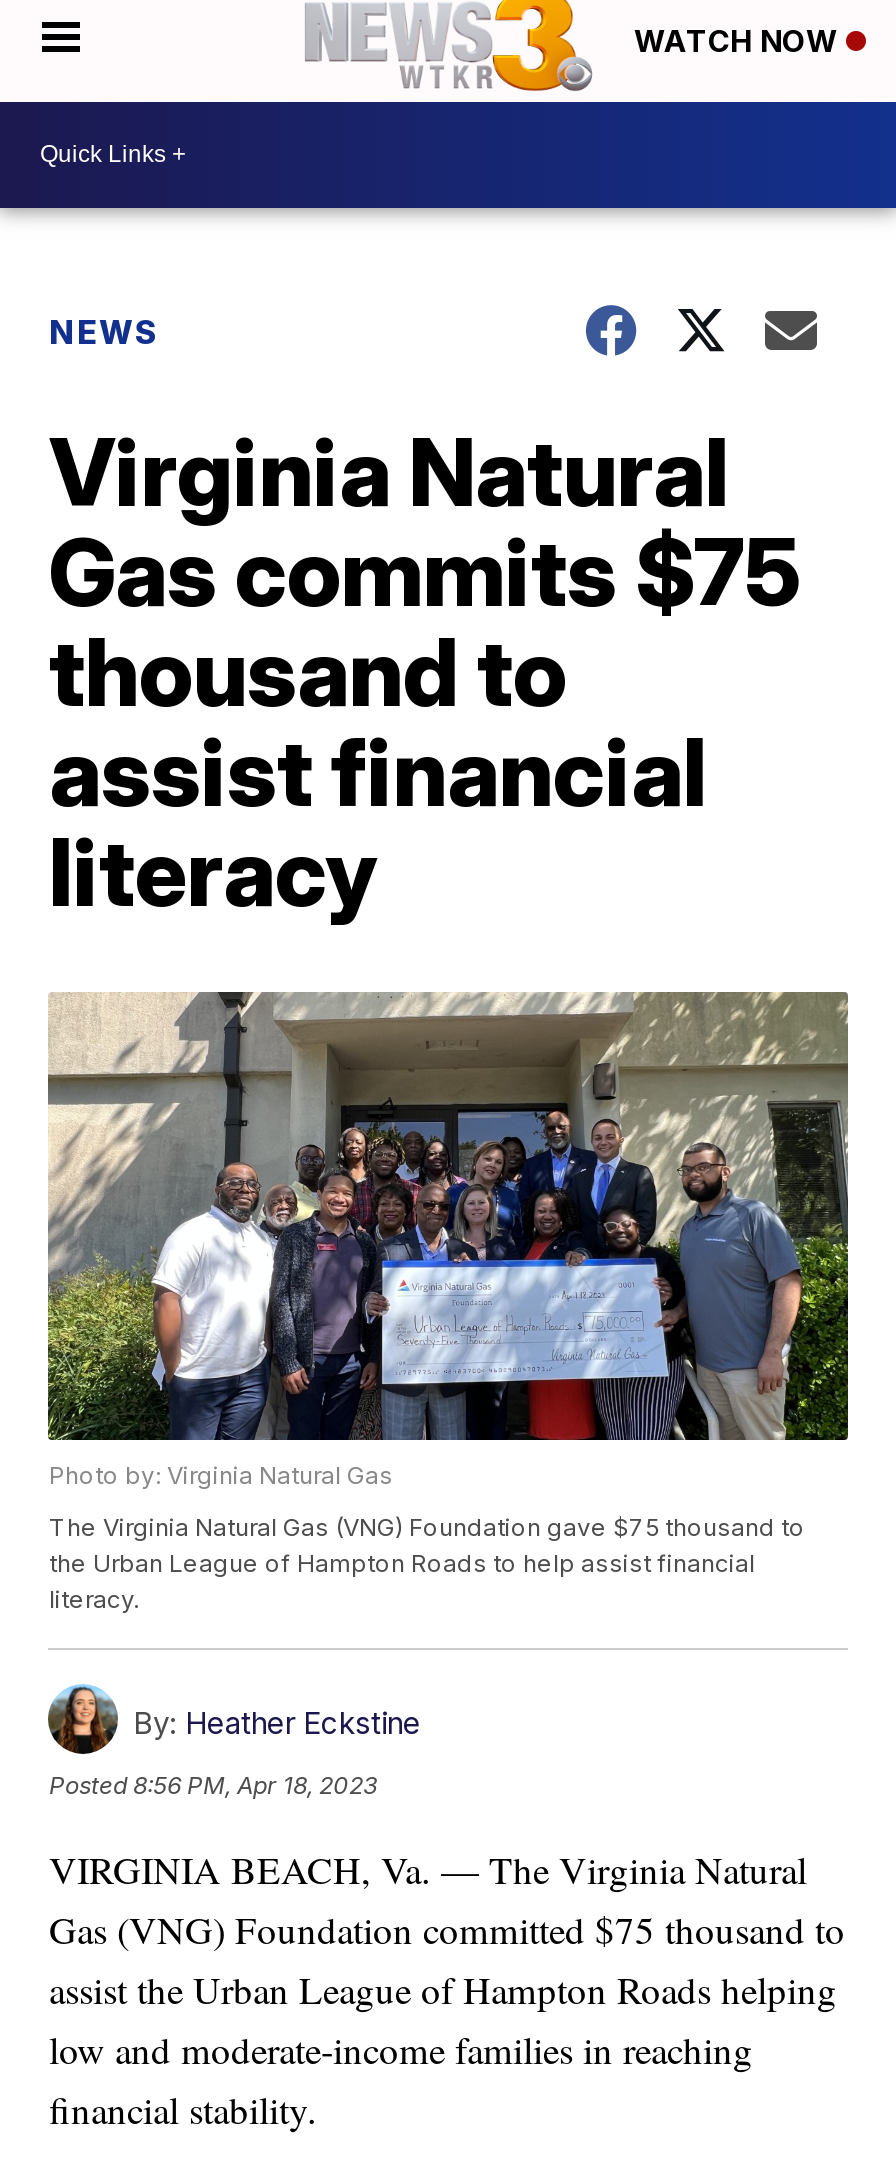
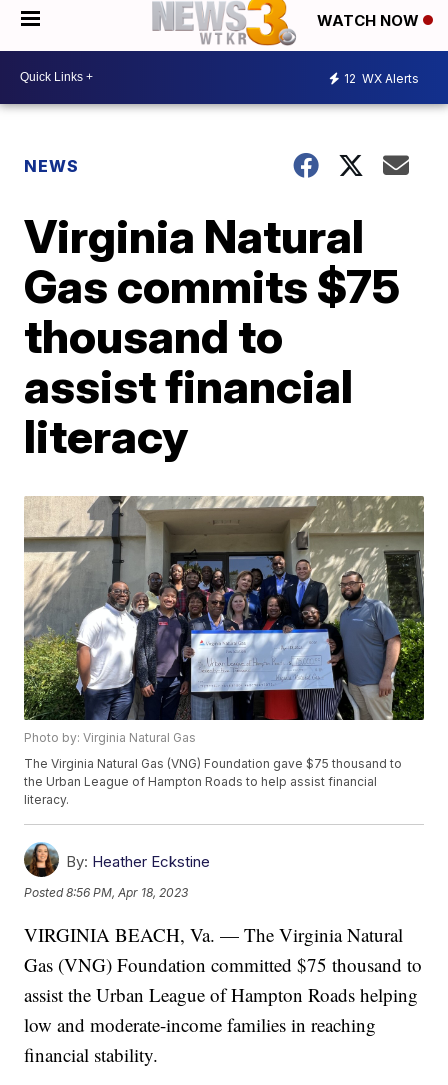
+ 12 WX Alerts
